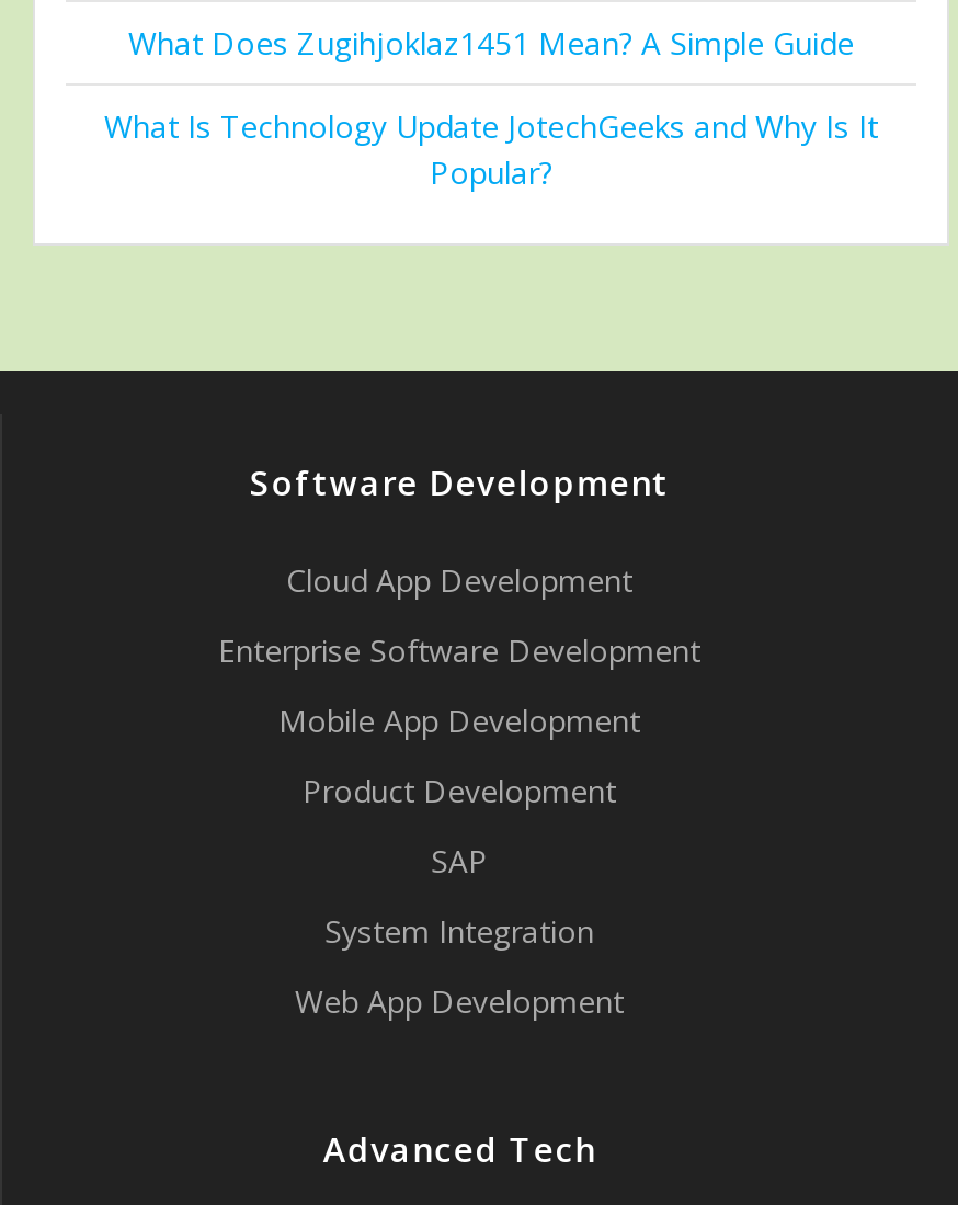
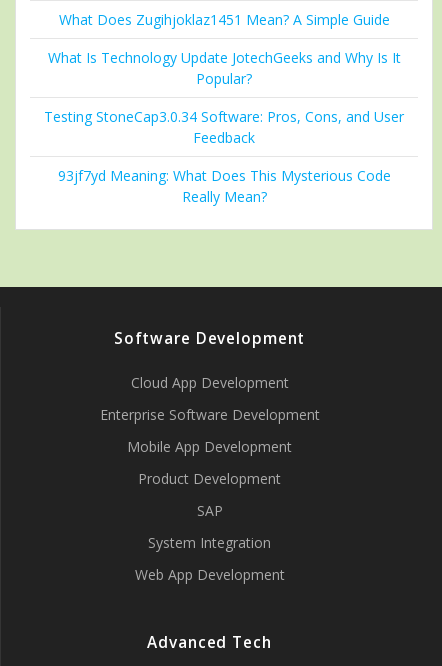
+ Testing StoneCap3.0.34 Software: Pros, Cons, and User
+ Feedback
+ 93jf7yd Meaning: What Does This Mysterious Code
+ Really Mean?
